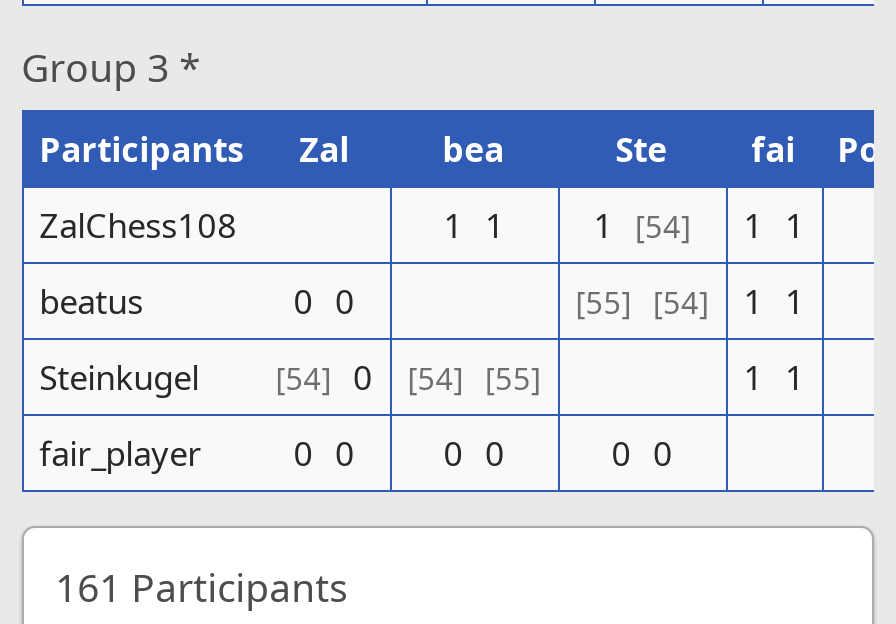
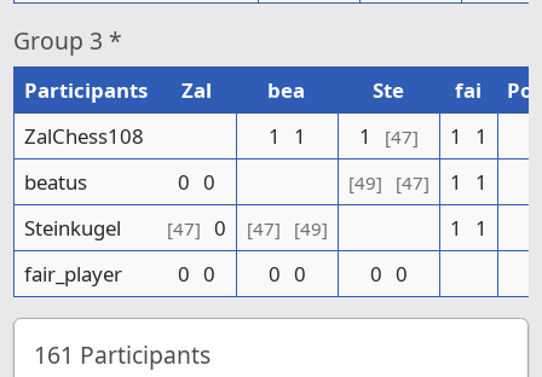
- 1 [54]
+ 1 [47]

- [55] [54]
+ [49] [47]

- [54] 0
+ [47] 0

- [54] [55]
+ [47] [49]
